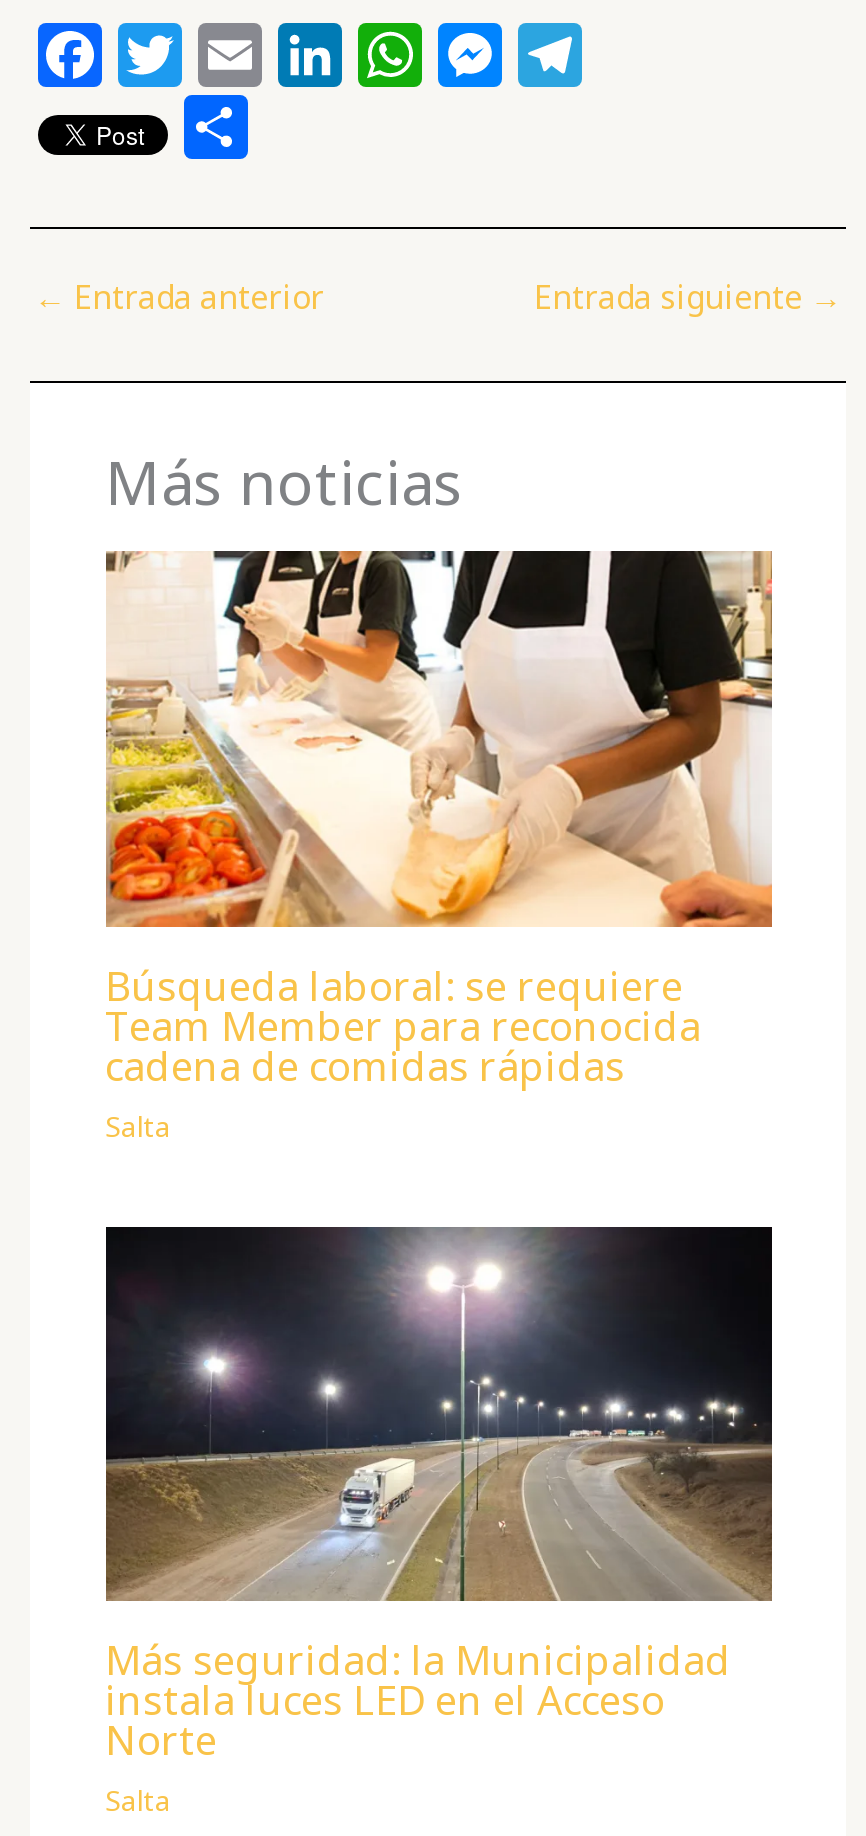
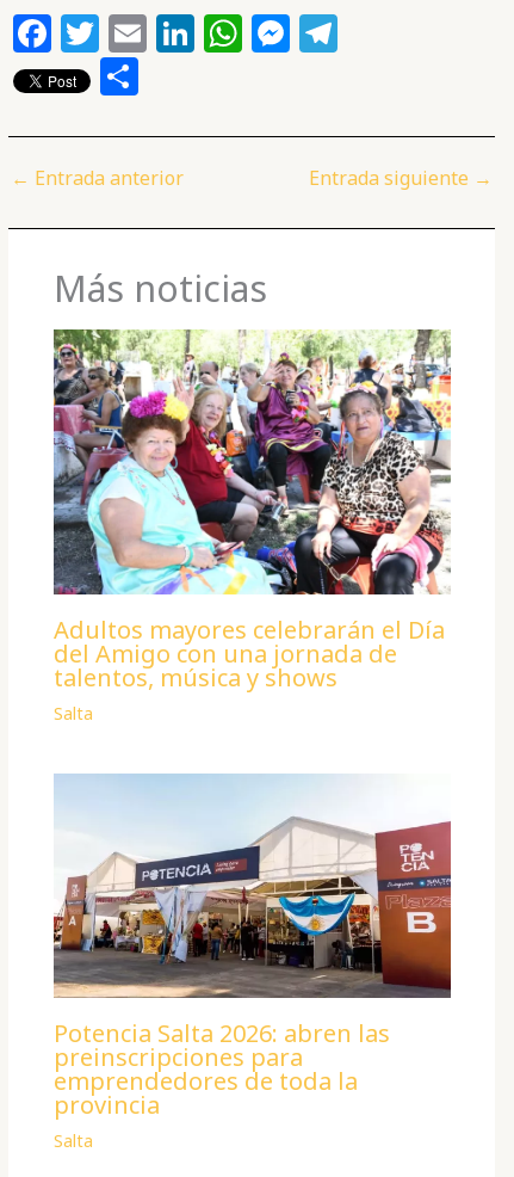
- [image]
- Búsqueda laboral: se requiere
- Team Member para reconocida
- cadena de comidas rápidas
+ [image]
+ Adultos mayores celebrarán el Día
+ del Amigo con una jornada de
+ talentos, música y shows

- [image]
- Más seguridad: la Municipalidad
- instala luces LED en el Acceso
- Norte
+ [image]
+ Potencia Salta 2026: abren las
+ preinscripciones para
+ emprendedores de toda la
+ provincia
